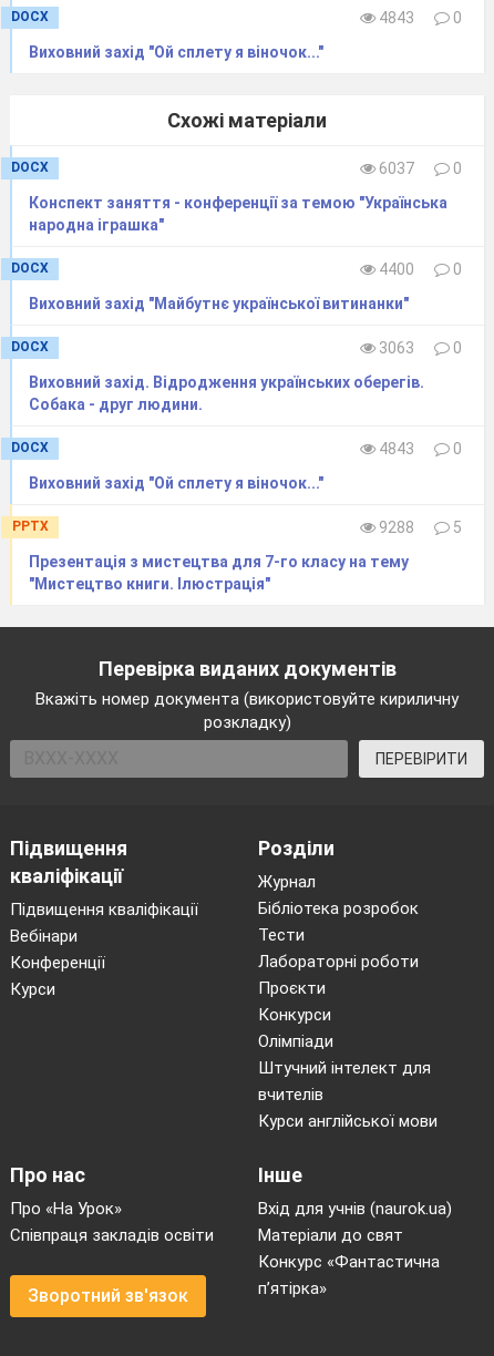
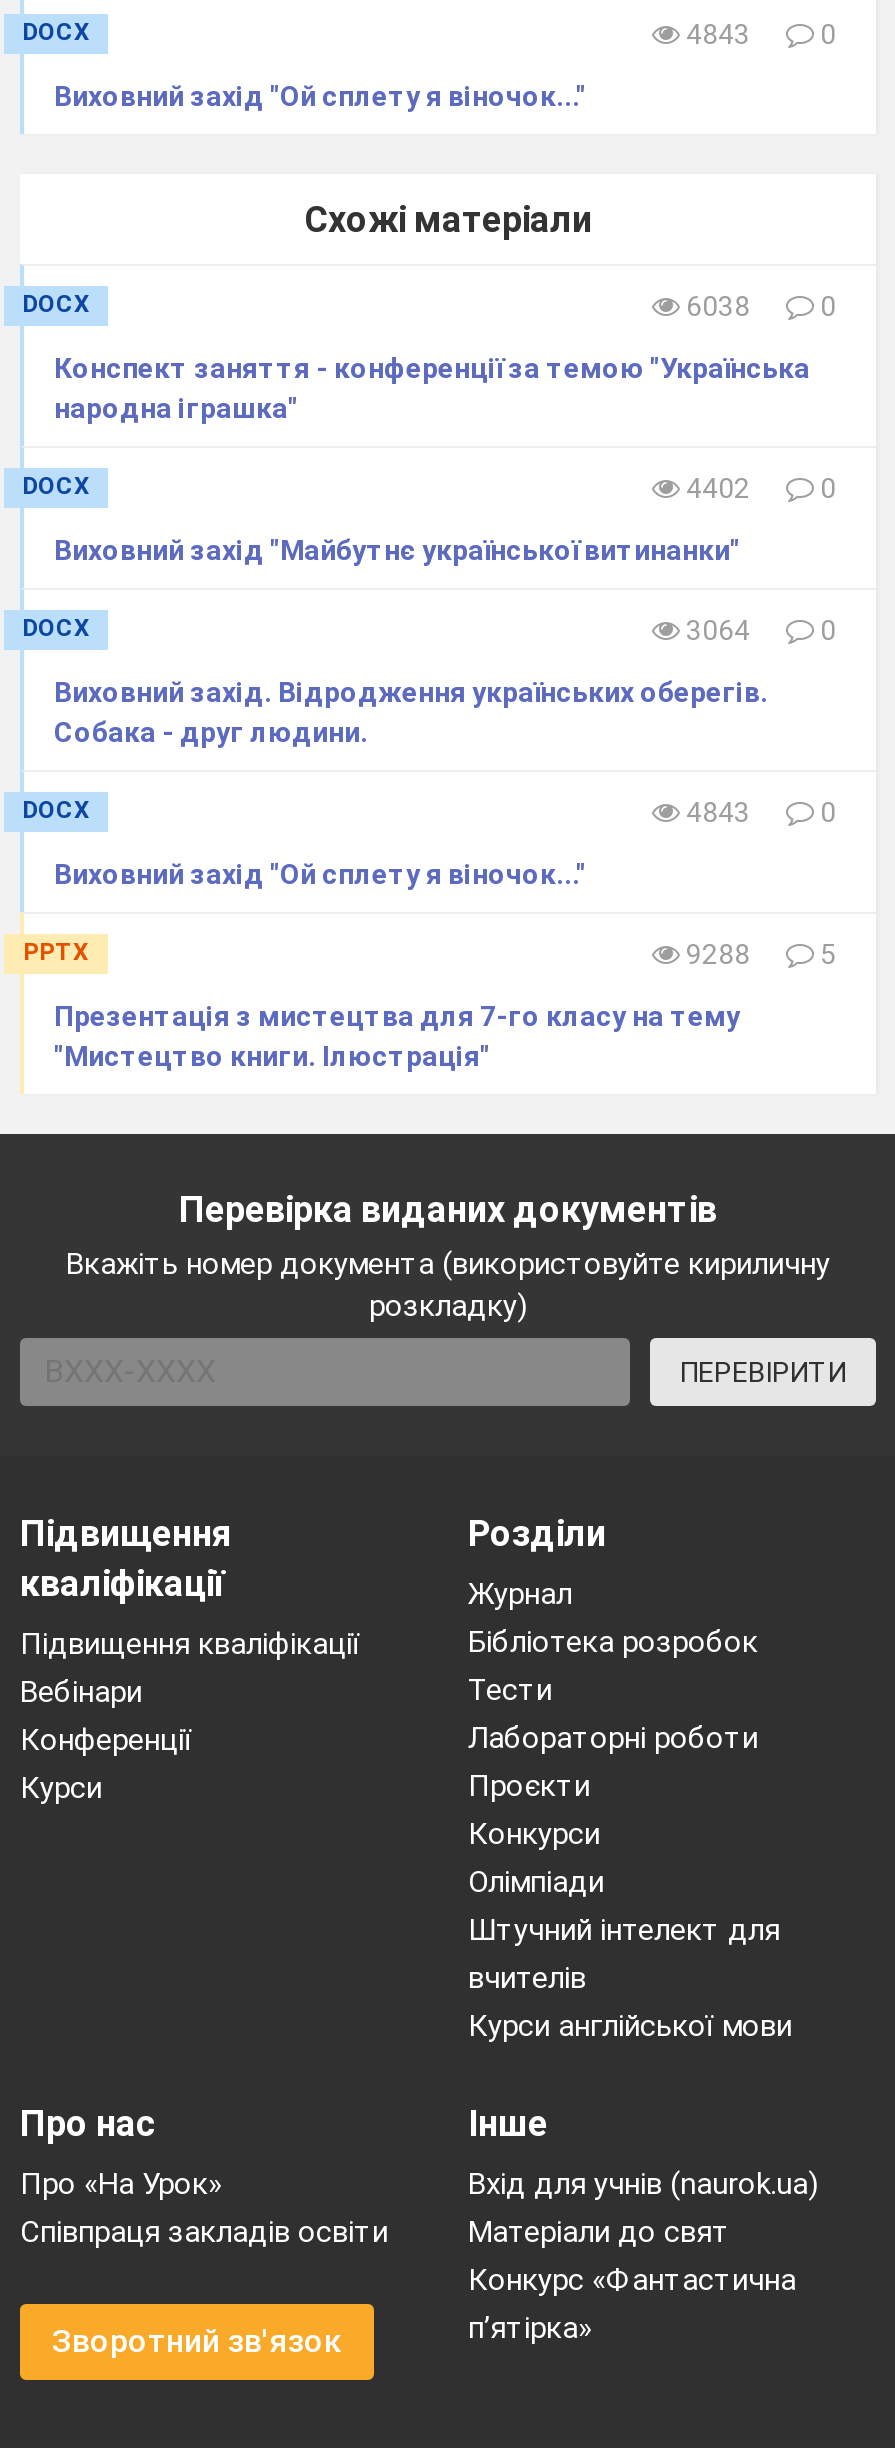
- 6037 0
+ 6038 0

- 4400 0
+ 4402 0

- 3063 0
+ 3064 0
